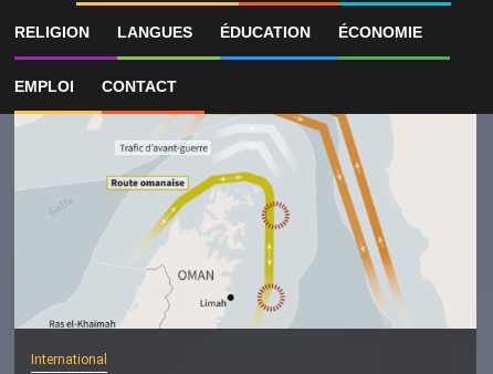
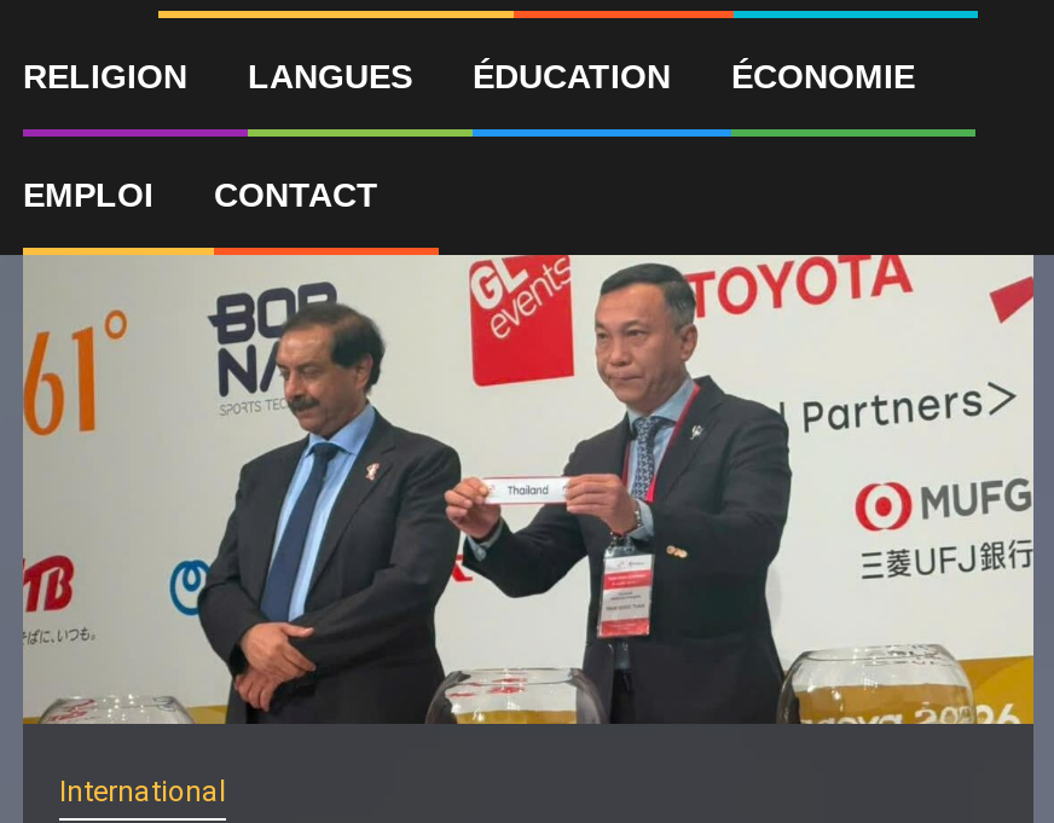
- [image]
+ [image]
